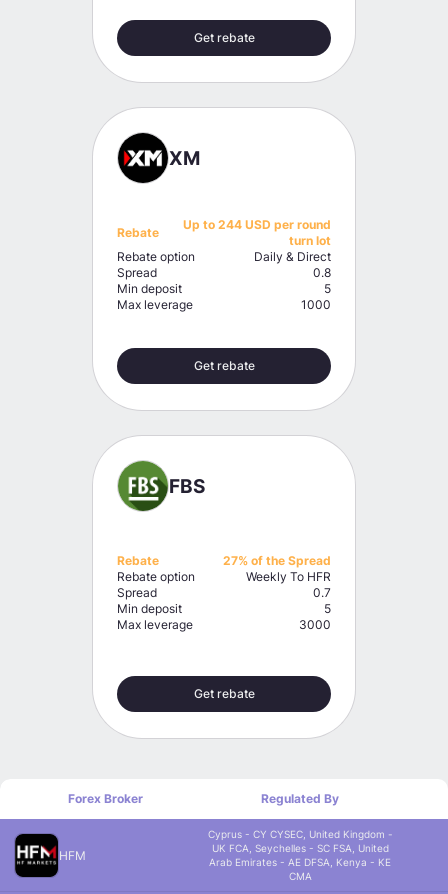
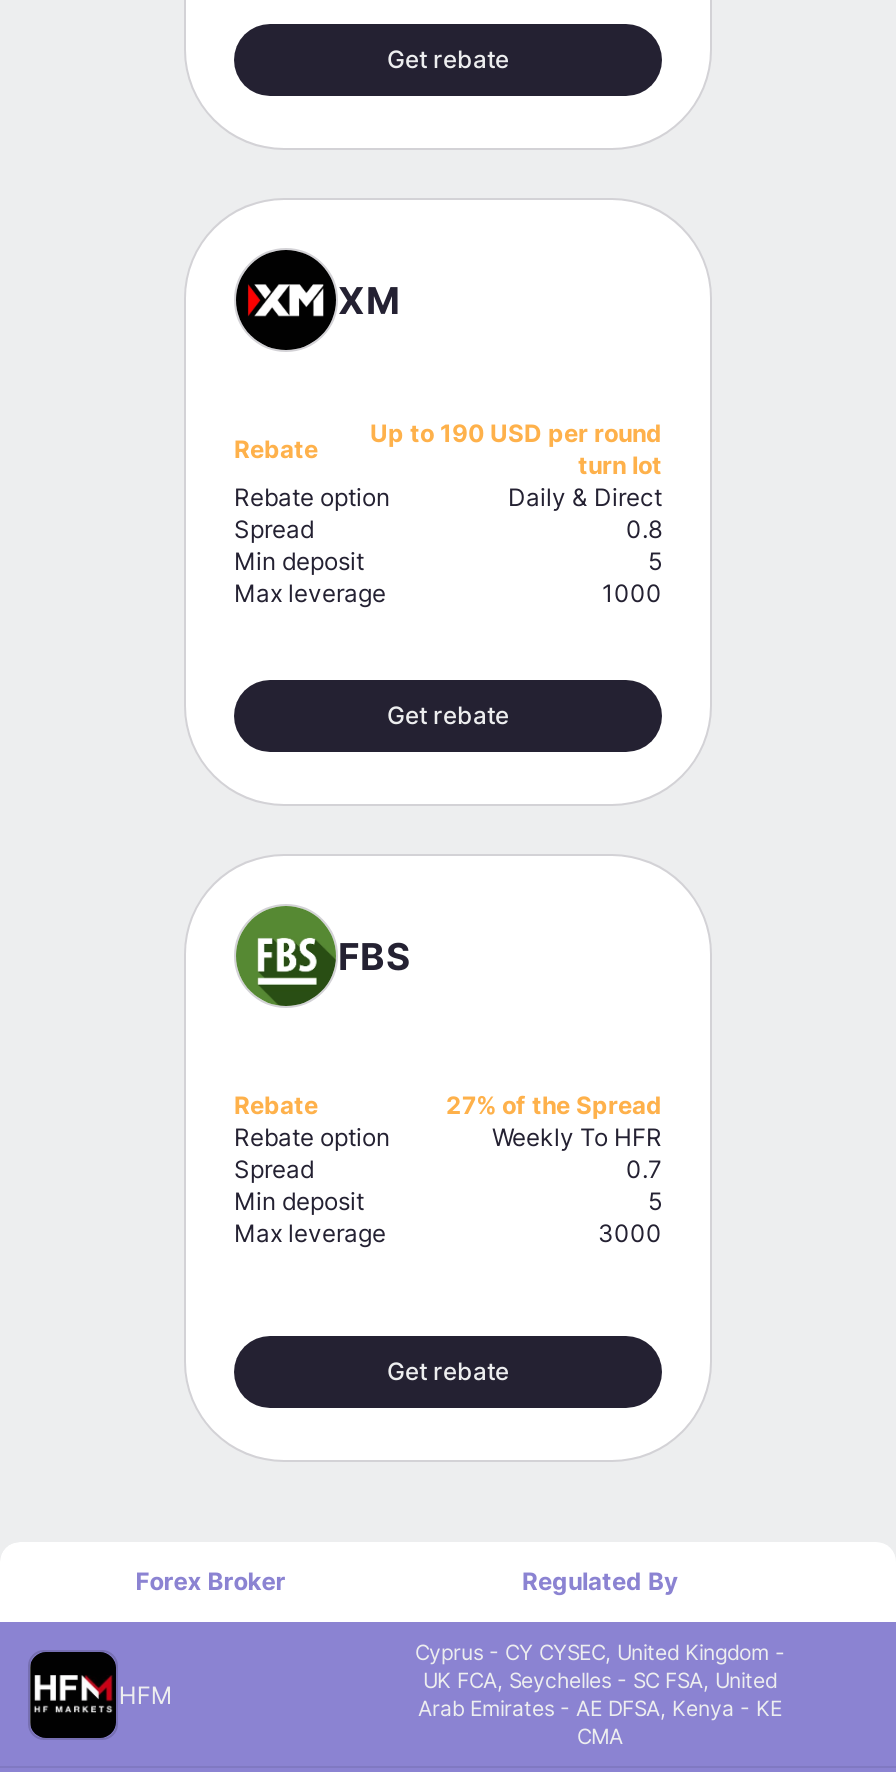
- Up to 244 USD per round
+ Up to 190 USD per round
